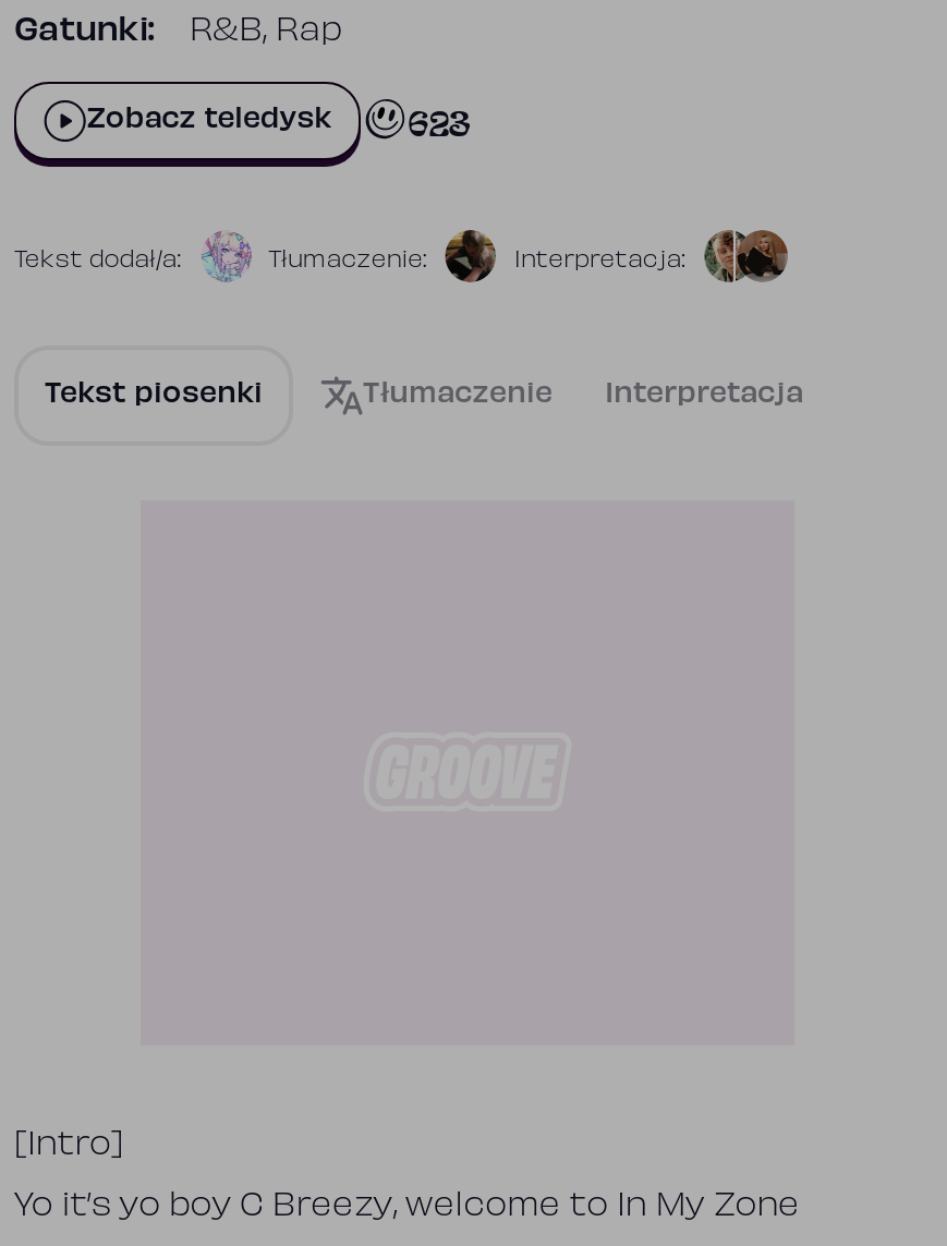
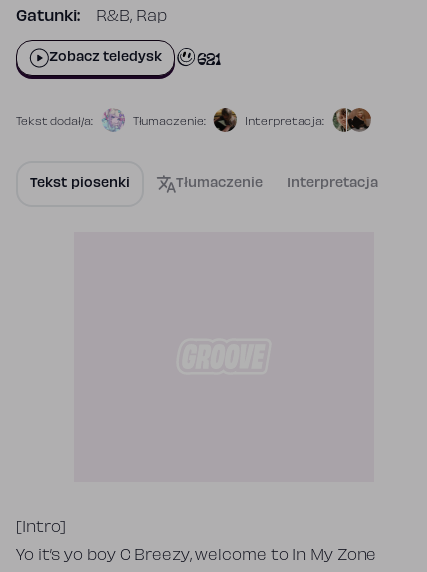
- 623
+ 621
